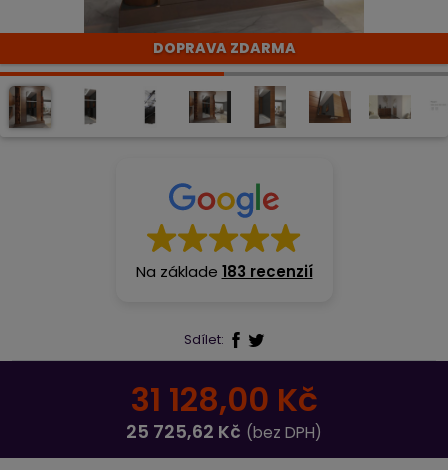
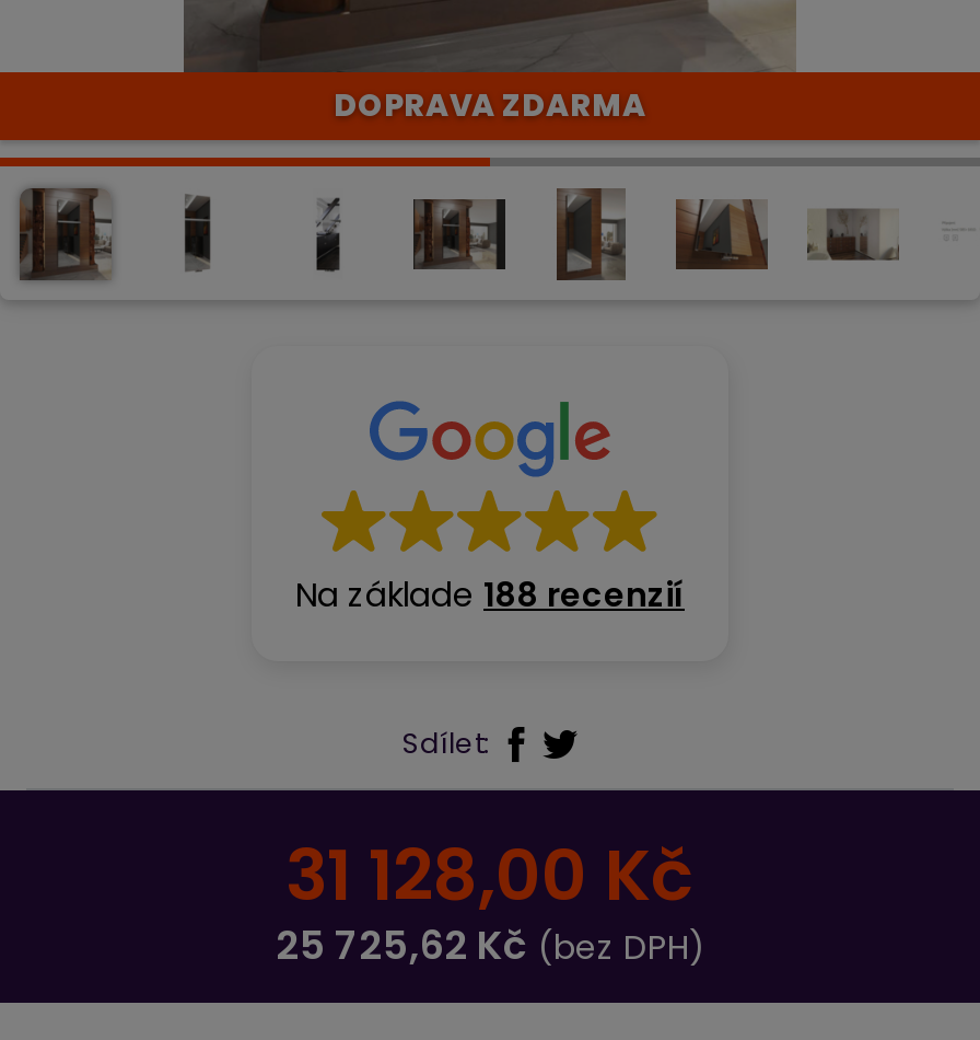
- Na základe 183 recenzií
+ Na základe 188 recenzií
